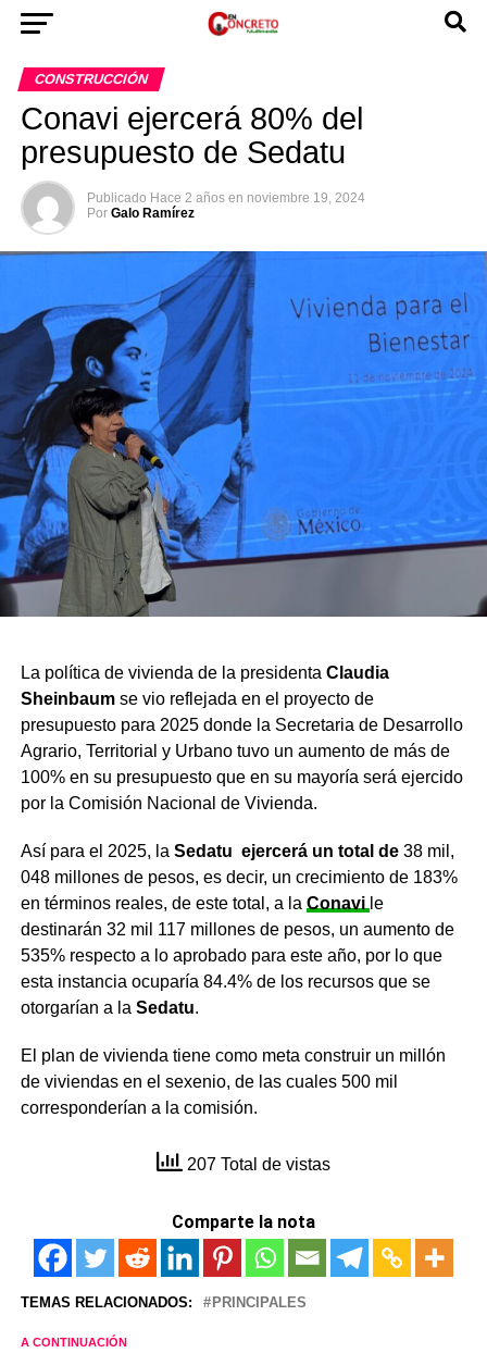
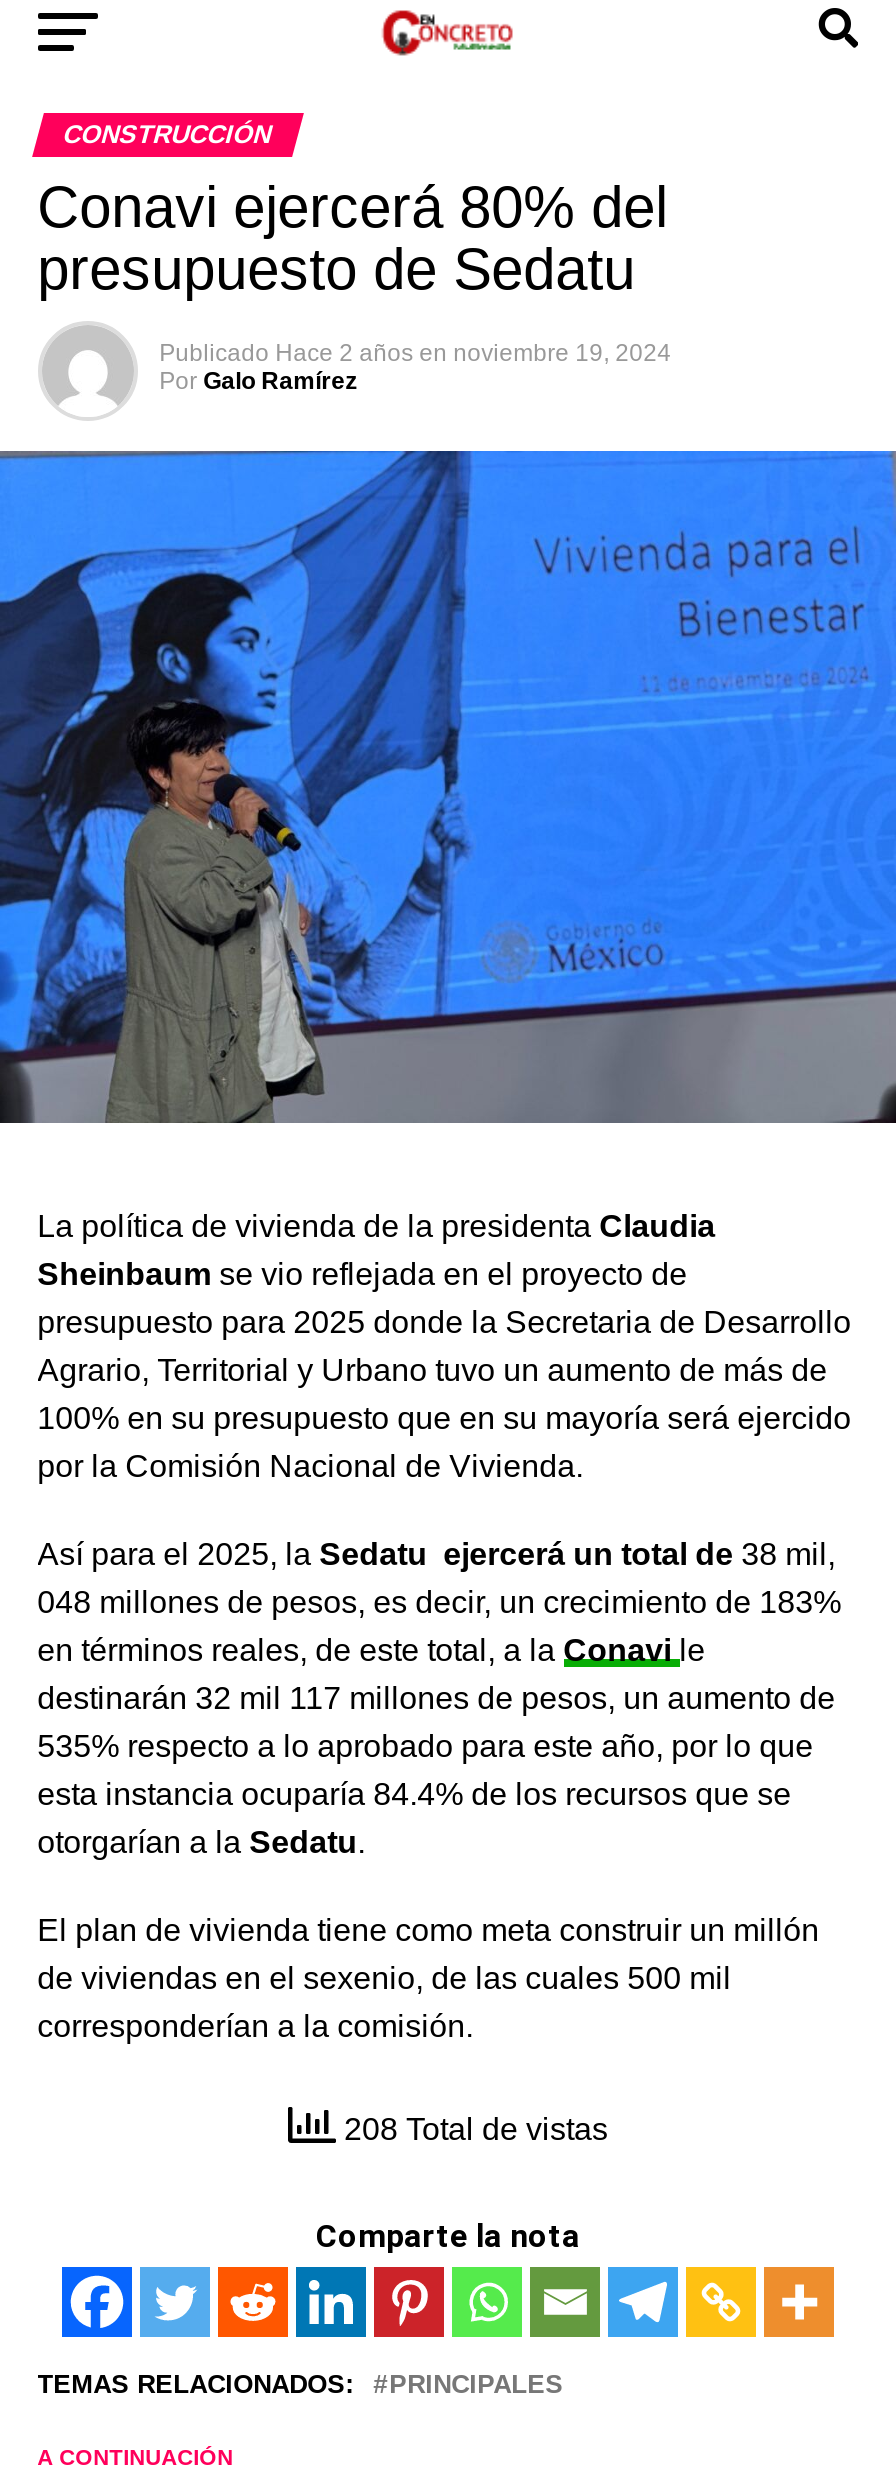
- 207 Total de vistas
+ 208 Total de vistas
